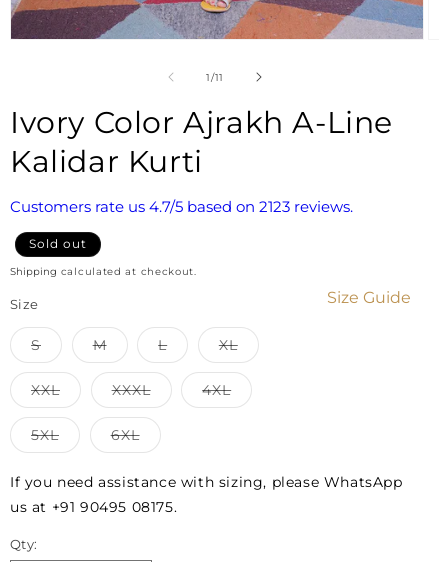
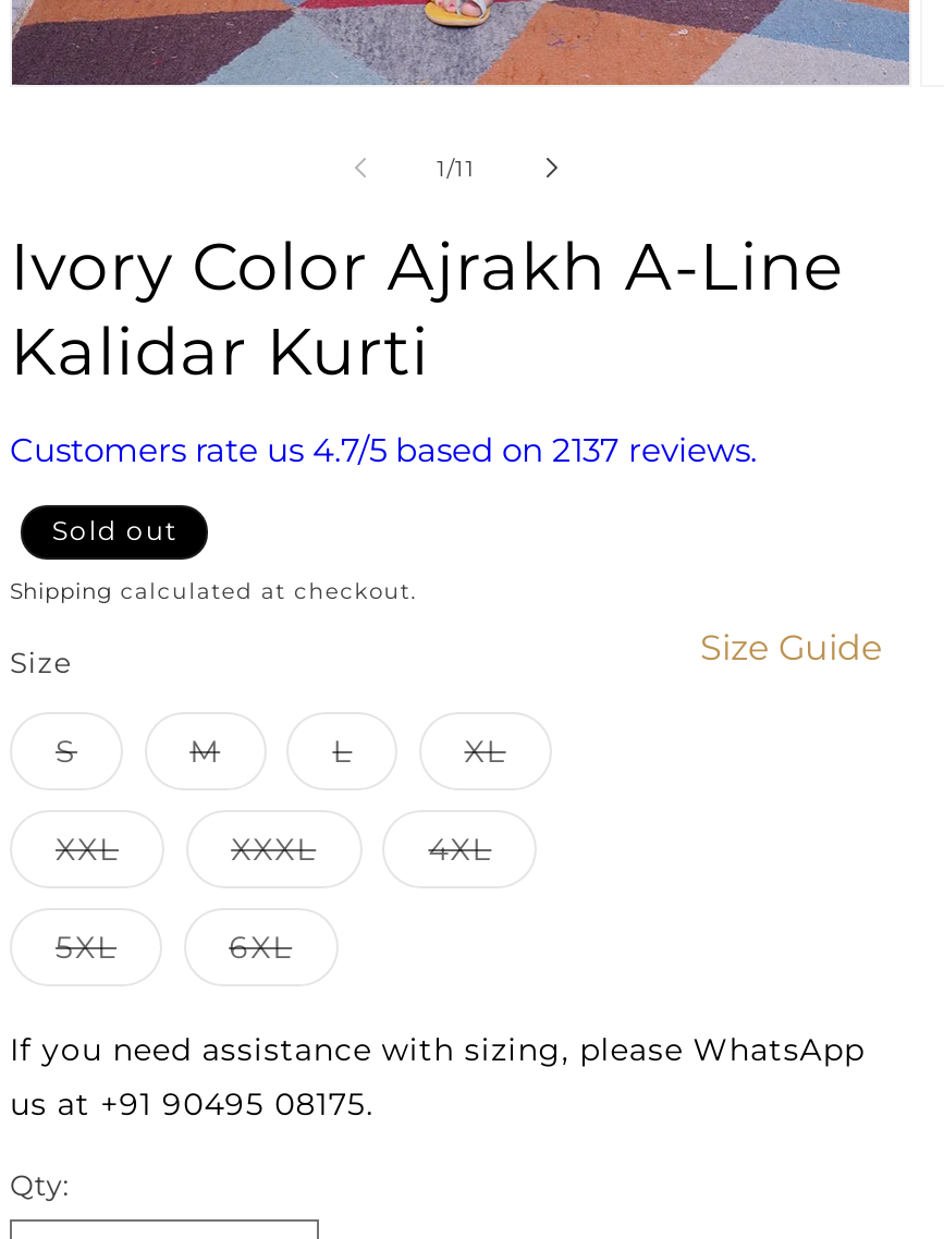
- Customers rate us 4.7/5 based on 2123 reviews.
+ Customers rate us 4.7/5 based on 2137 reviews.
